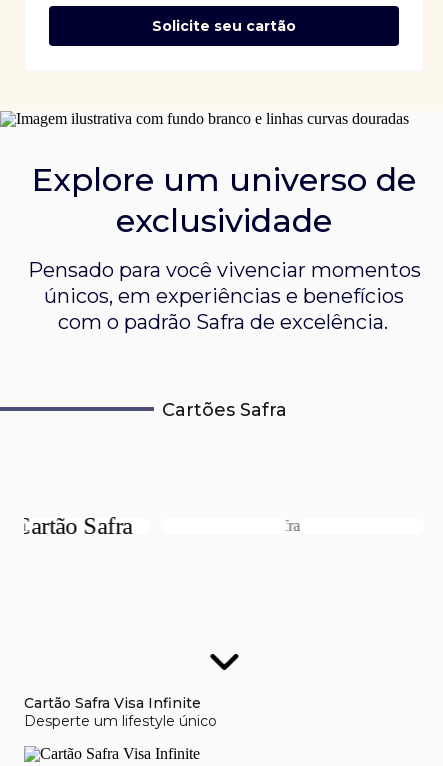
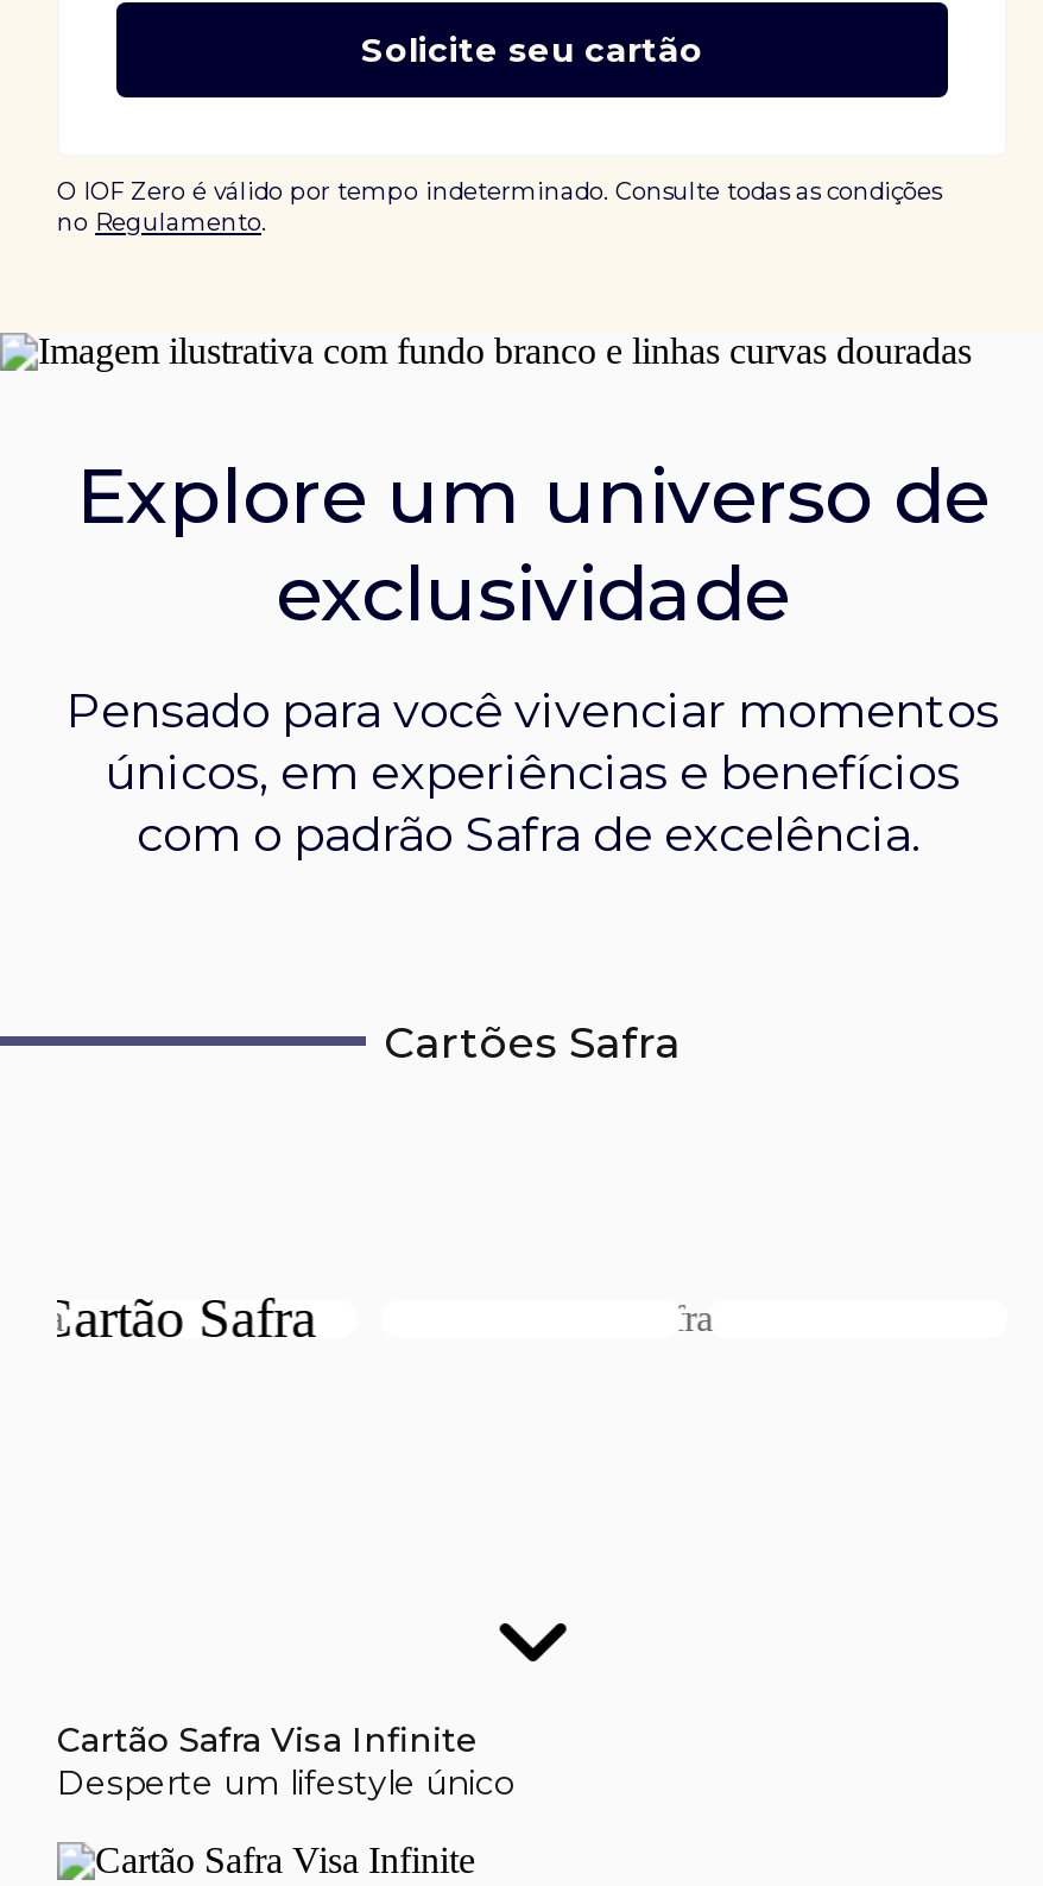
+ O IOF Zero é válido por tempo indeterminado. Consulte todas as condições
+ no Regulamento
